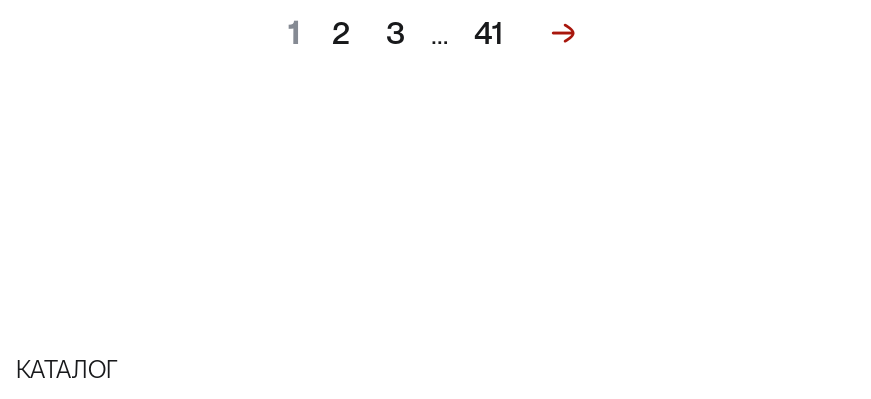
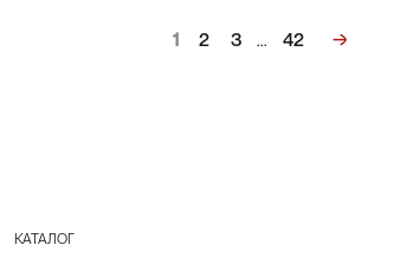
- 41
+ 42
